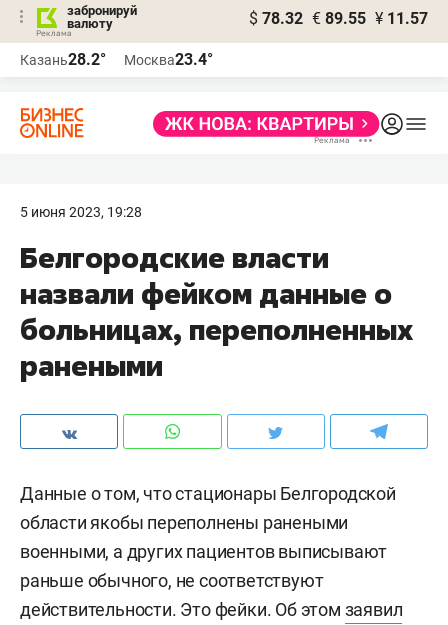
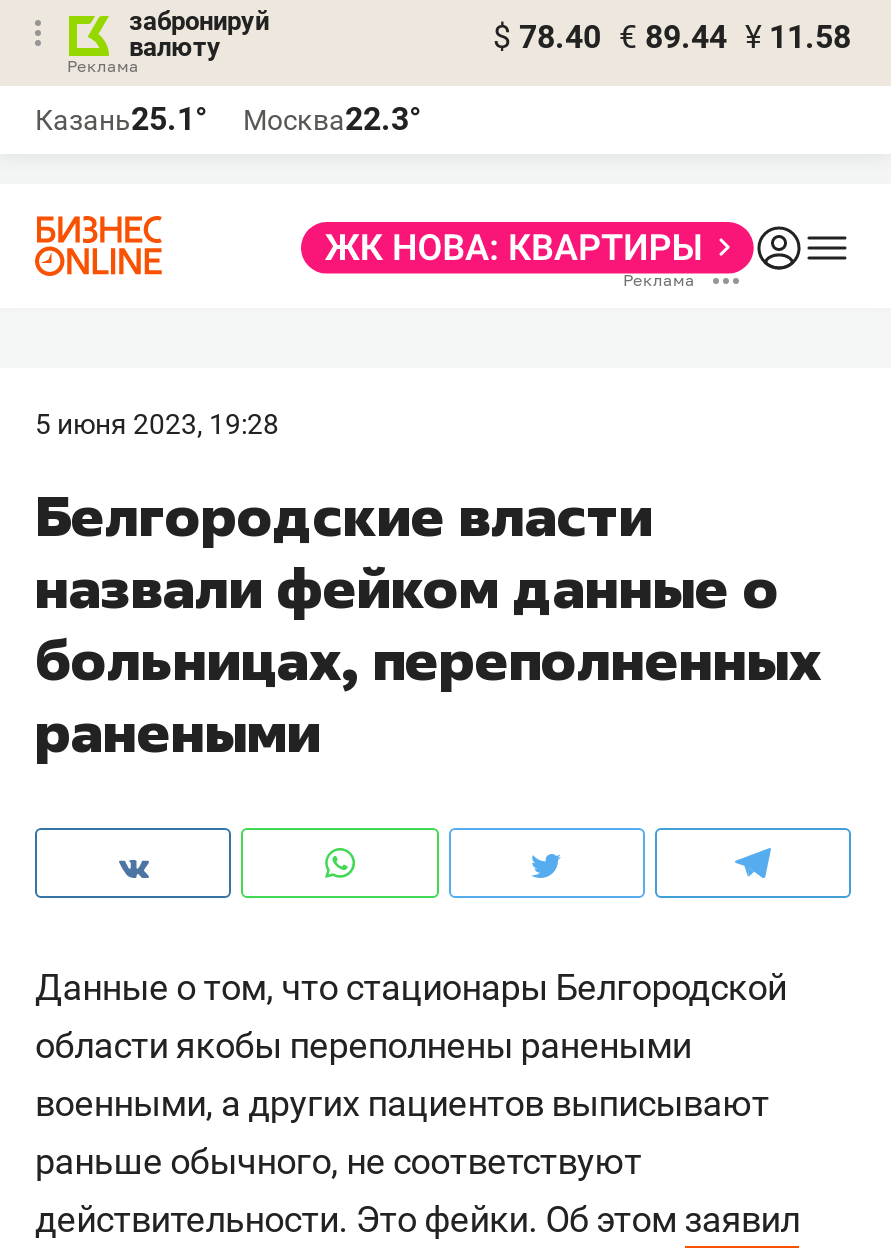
- $ 78.32 € 89.55 ¥ 11.57
+ $ 78.40 € 89.44 ¥ 11.58

- Казань28.2°
+ Казань25.1°

- Москва23.4°
+ Москва22.3°
